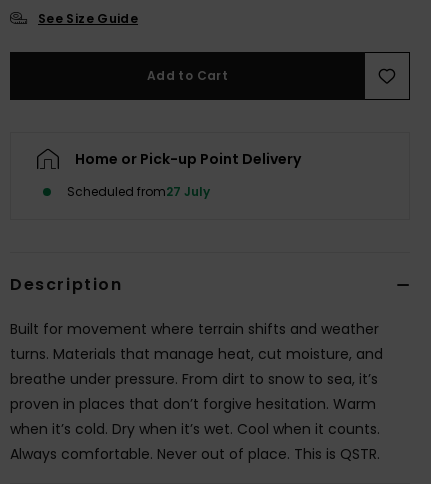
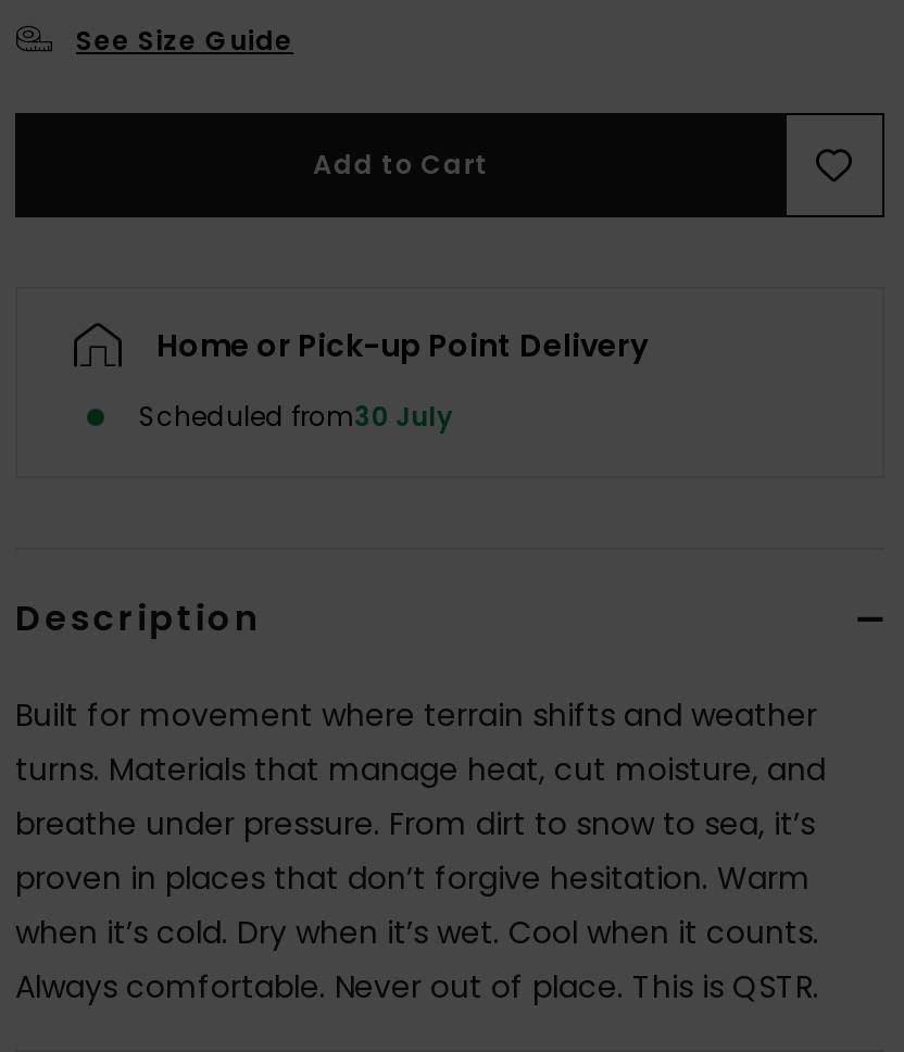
- Scheduled from27 July
+ Scheduled from30 July
